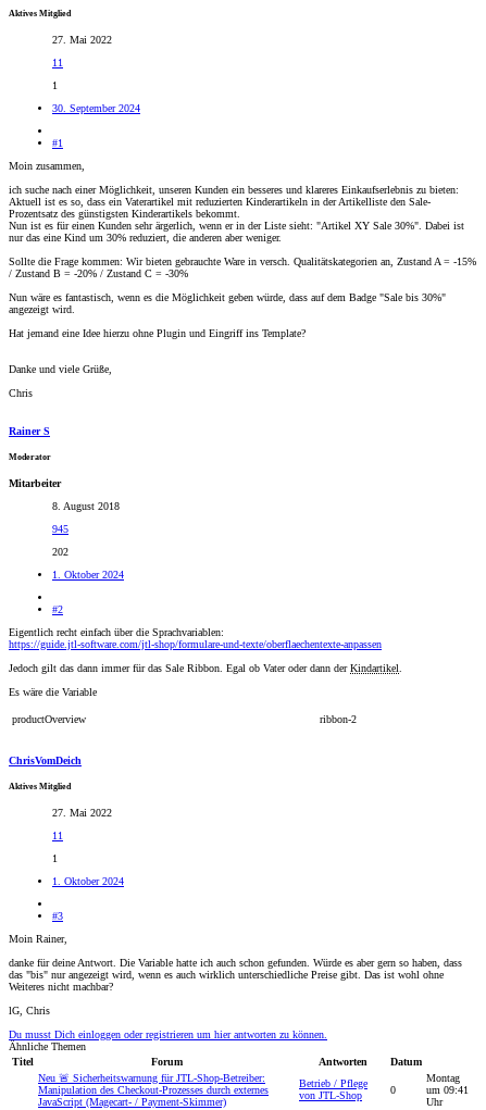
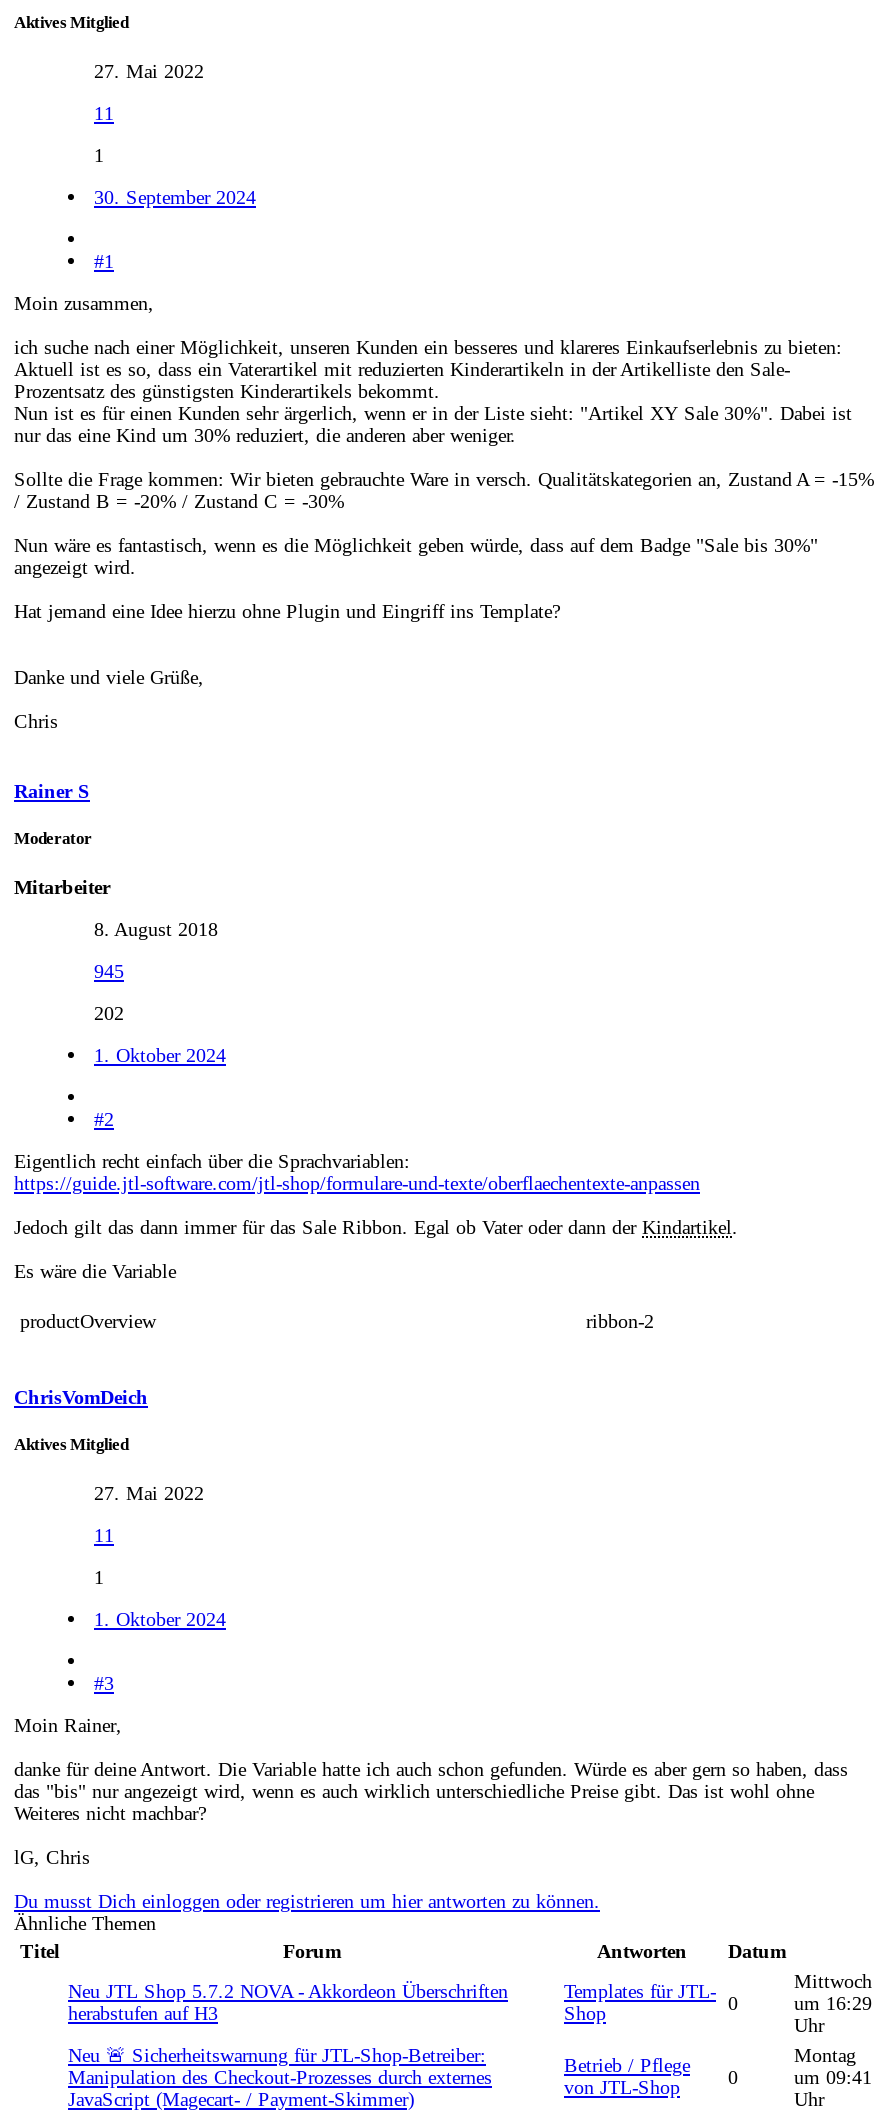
+ Neu JTL Shop 5.7.2 NOVA - Akkordeon Überschriften
+ herabstufen auf H3

+ Templates für JTL-
+ Shop
+ 0

+ Mittwoch
+ um 16:29
+ Uhr
